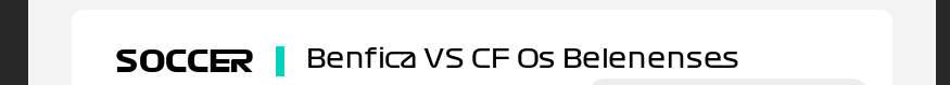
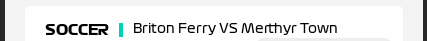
- Benfica VS CF Os Belenenses
+ Briton Ferry VS Merthyr Town
